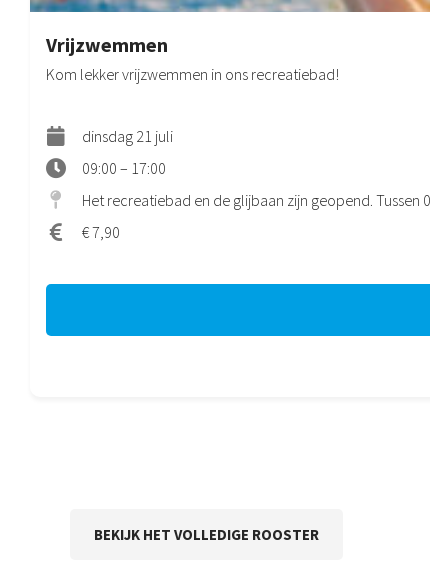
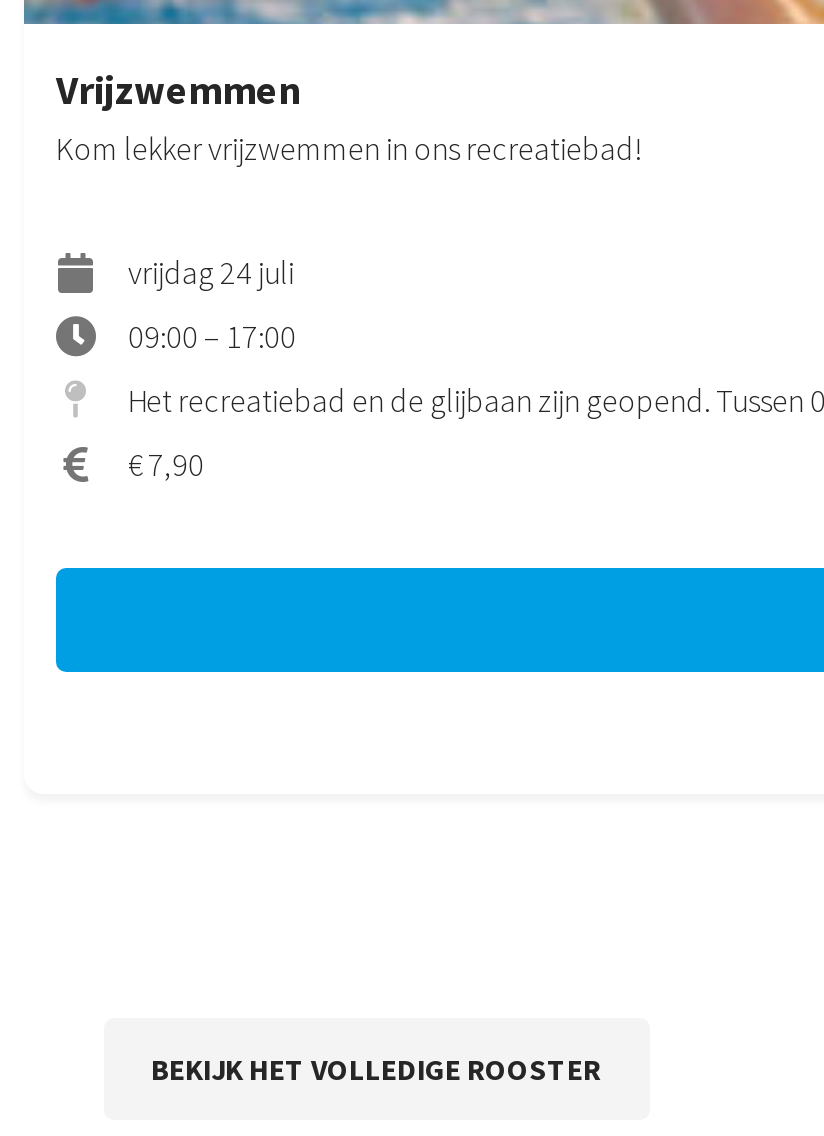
- dinsdag 21 juli
+ vrijdag 24 juli
